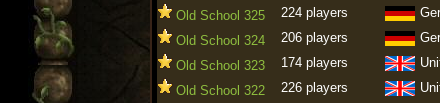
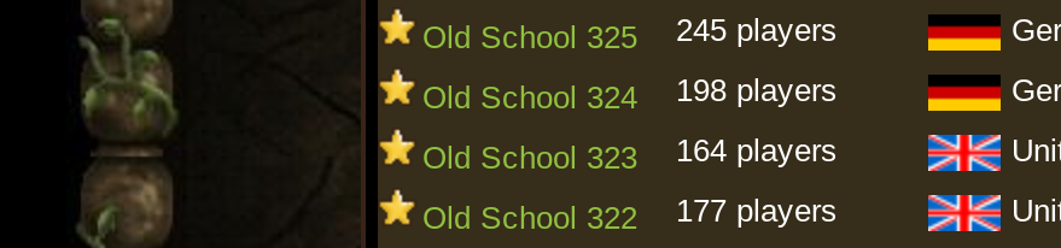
- Old School 325 224 players
+ Old School 325 245 players

- Old School 324 206 players
+ Old School 324 198 players

- Old School 323 174 players
+ Old School 323 164 players

- Old School 322 226 players
+ Old School 322 177 players
